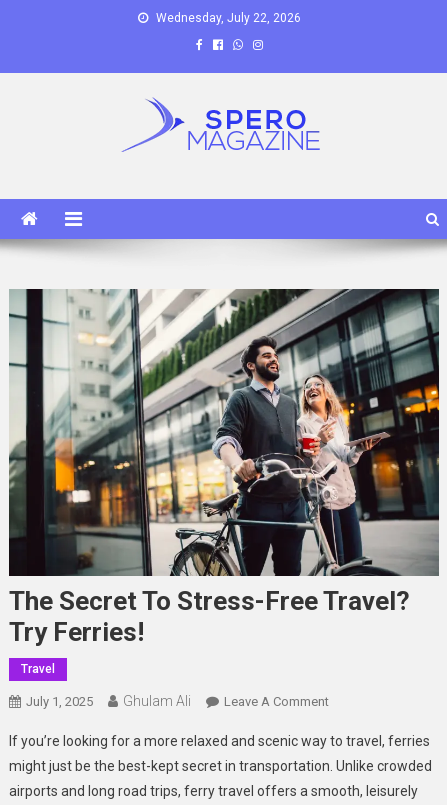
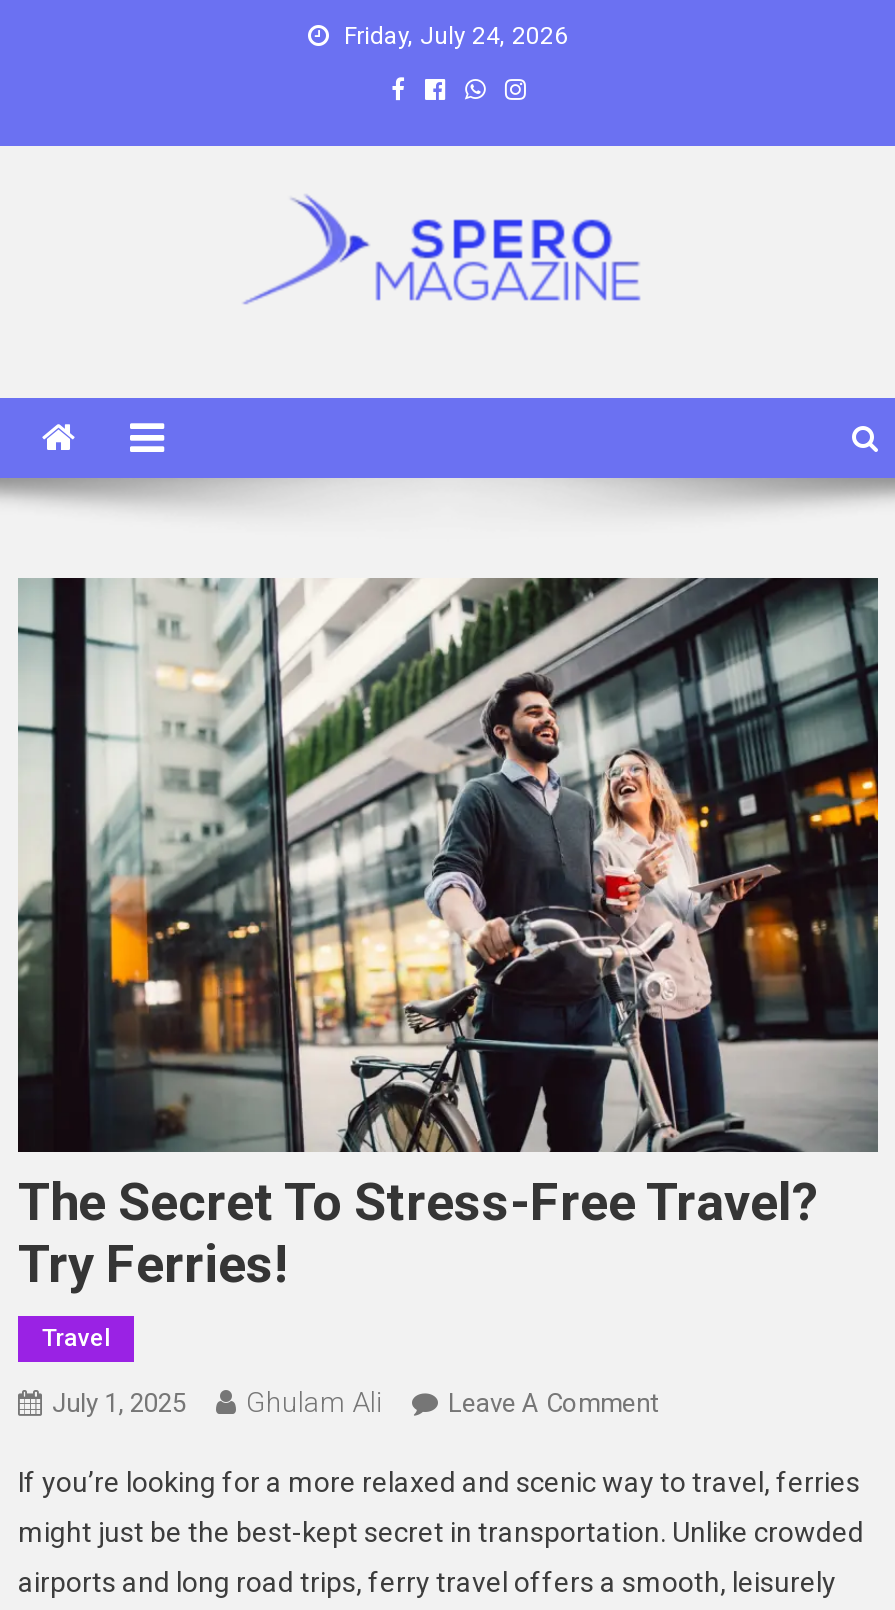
- Wednesday, July 22, 2026
+ Friday, July 24, 2026
